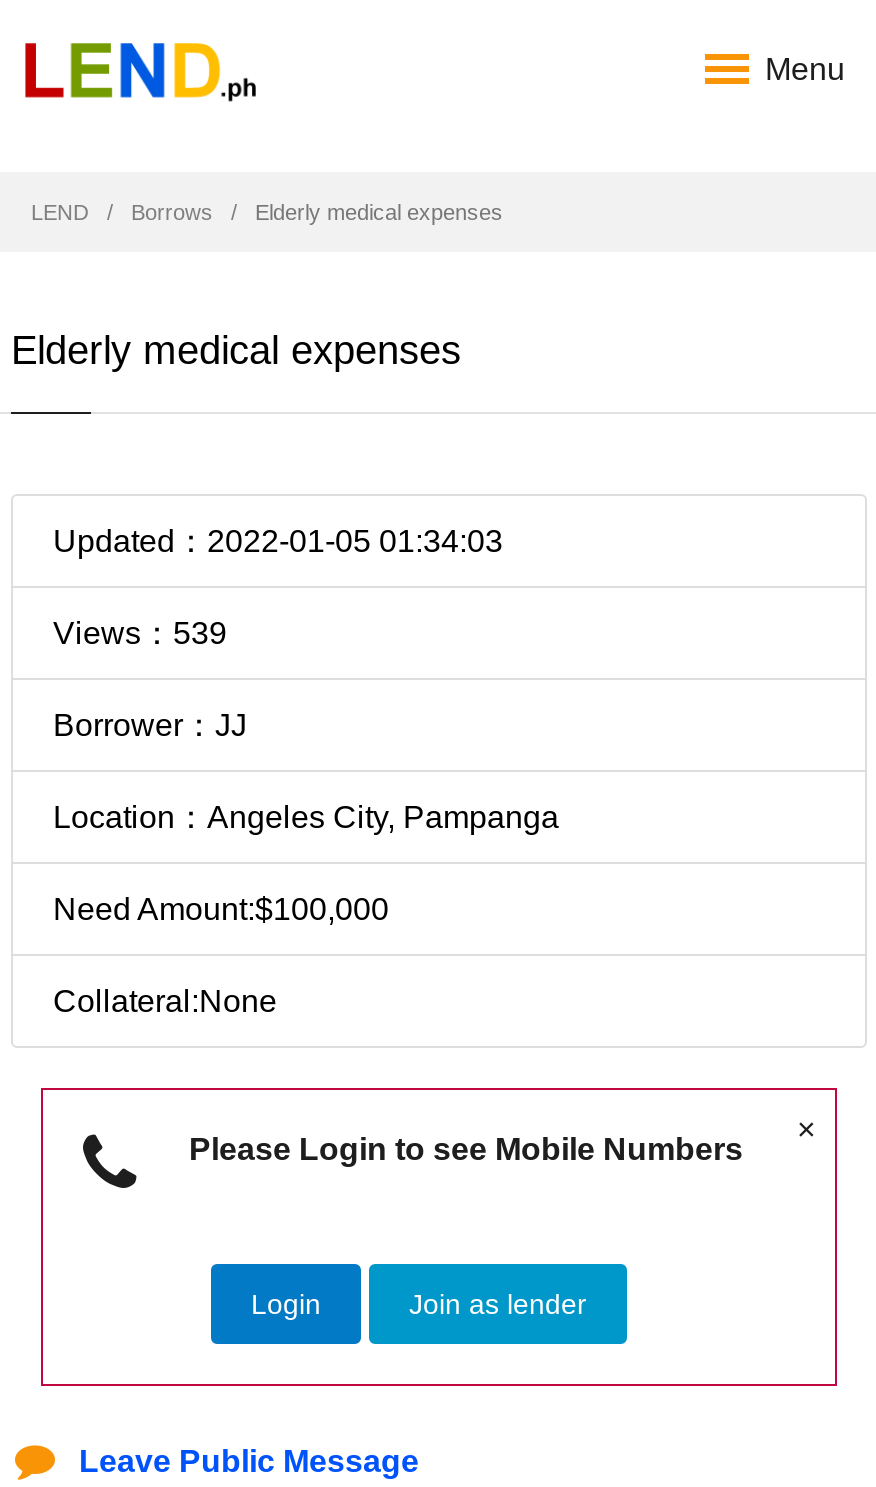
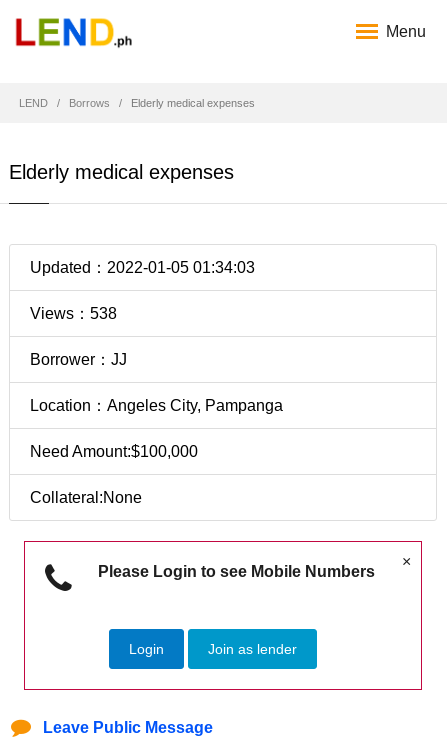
- Views：539
+ Views：538
